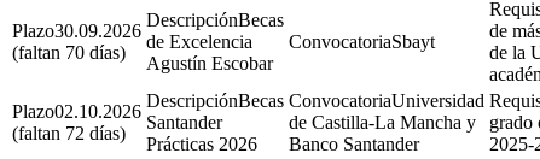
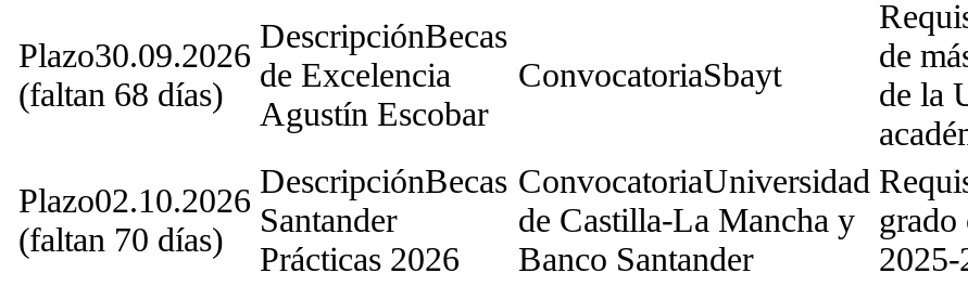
- (faltan 70 días)
+ (faltan 68 días)

- (faltan 72 días)
+ (faltan 70 días)
